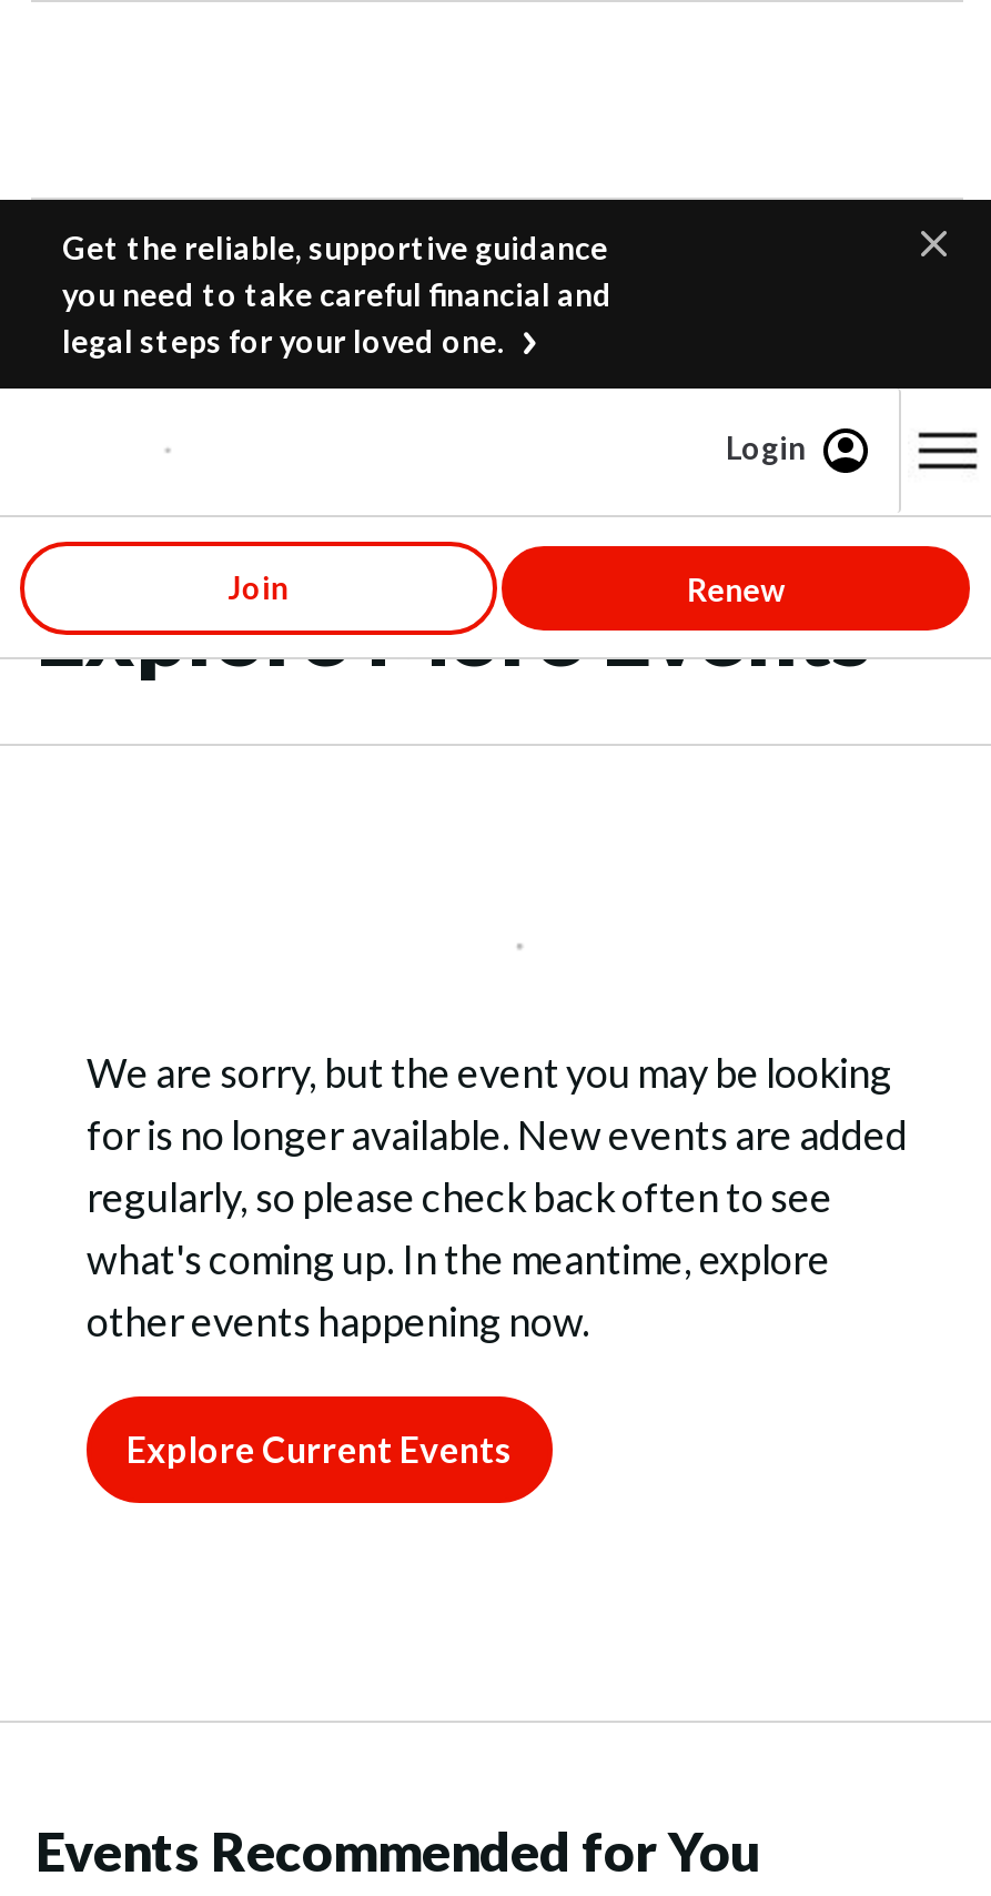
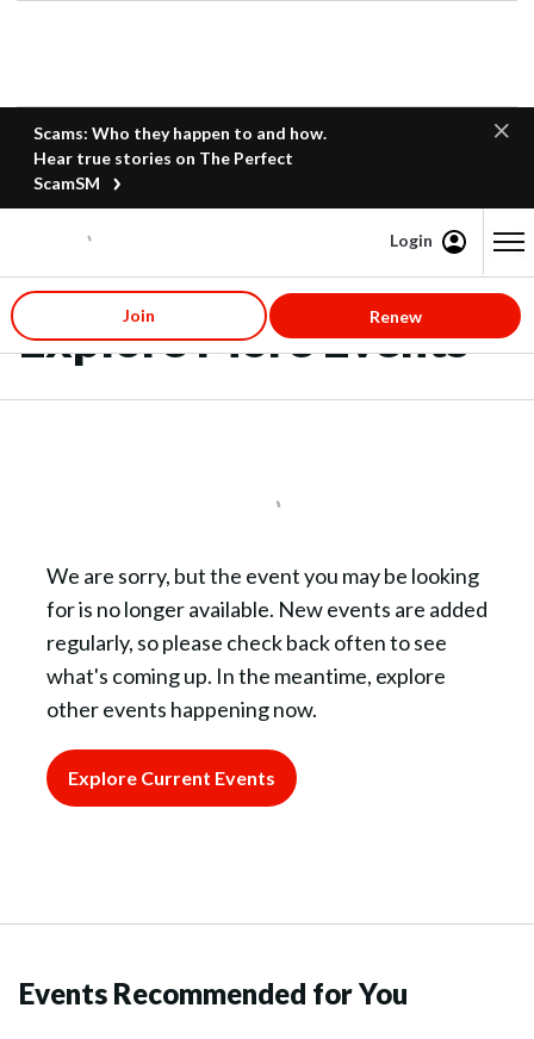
- Get the reliable, supportive guidance
- you need to take careful financial and
- legal steps for your loved one.
+ Scams: Who they happen to and how.
+ Hear true stories on The Perfect
+ ScamSM
